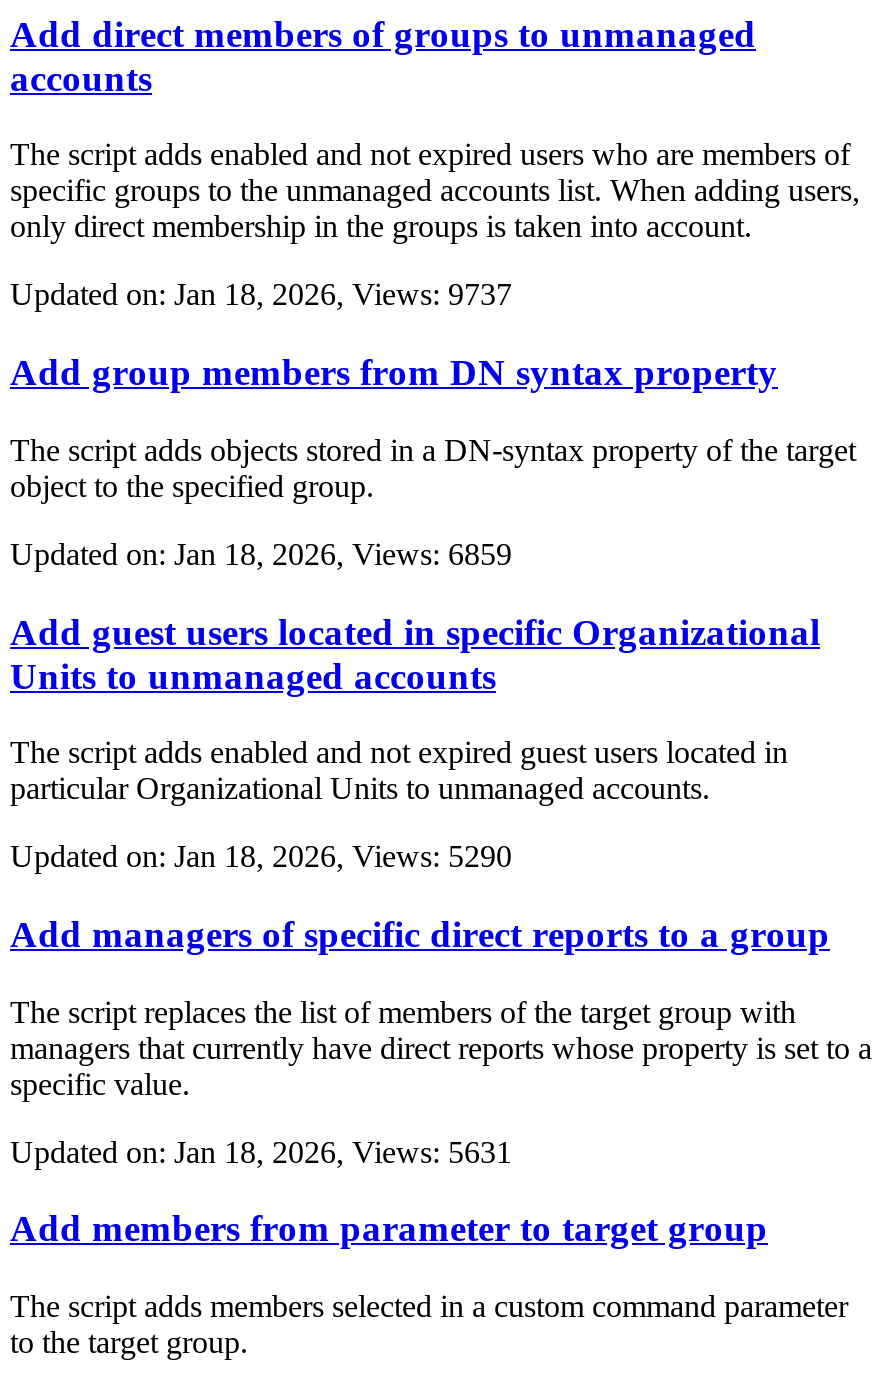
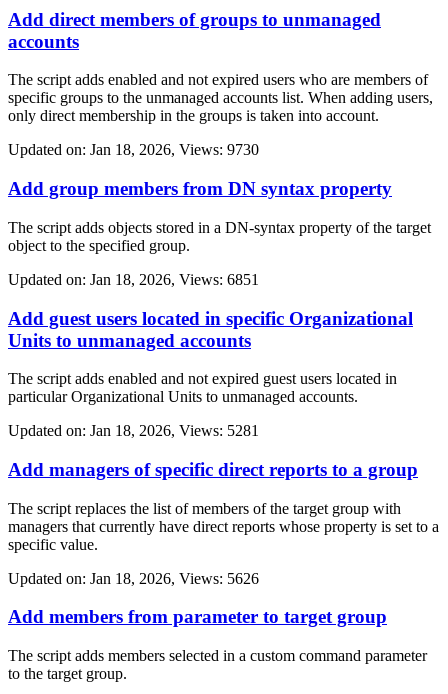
- Updated on: Jan 18, 2026, Views: 9737
+ Updated on: Jan 18, 2026, Views: 9730

- Updated on: Jan 18, 2026, Views: 6859
+ Updated on: Jan 18, 2026, Views: 6851

- Updated on: Jan 18, 2026, Views: 5290
+ Updated on: Jan 18, 2026, Views: 5281

- Updated on: Jan 18, 2026, Views: 5631
+ Updated on: Jan 18, 2026, Views: 5626
